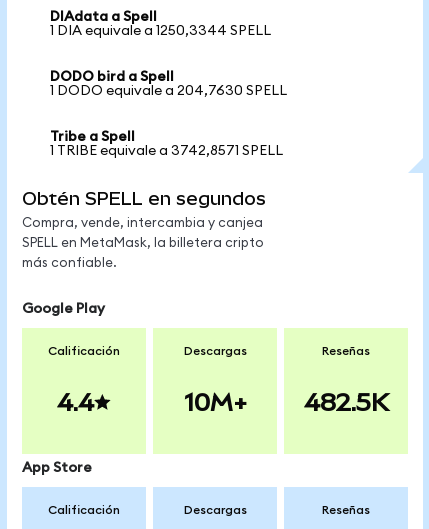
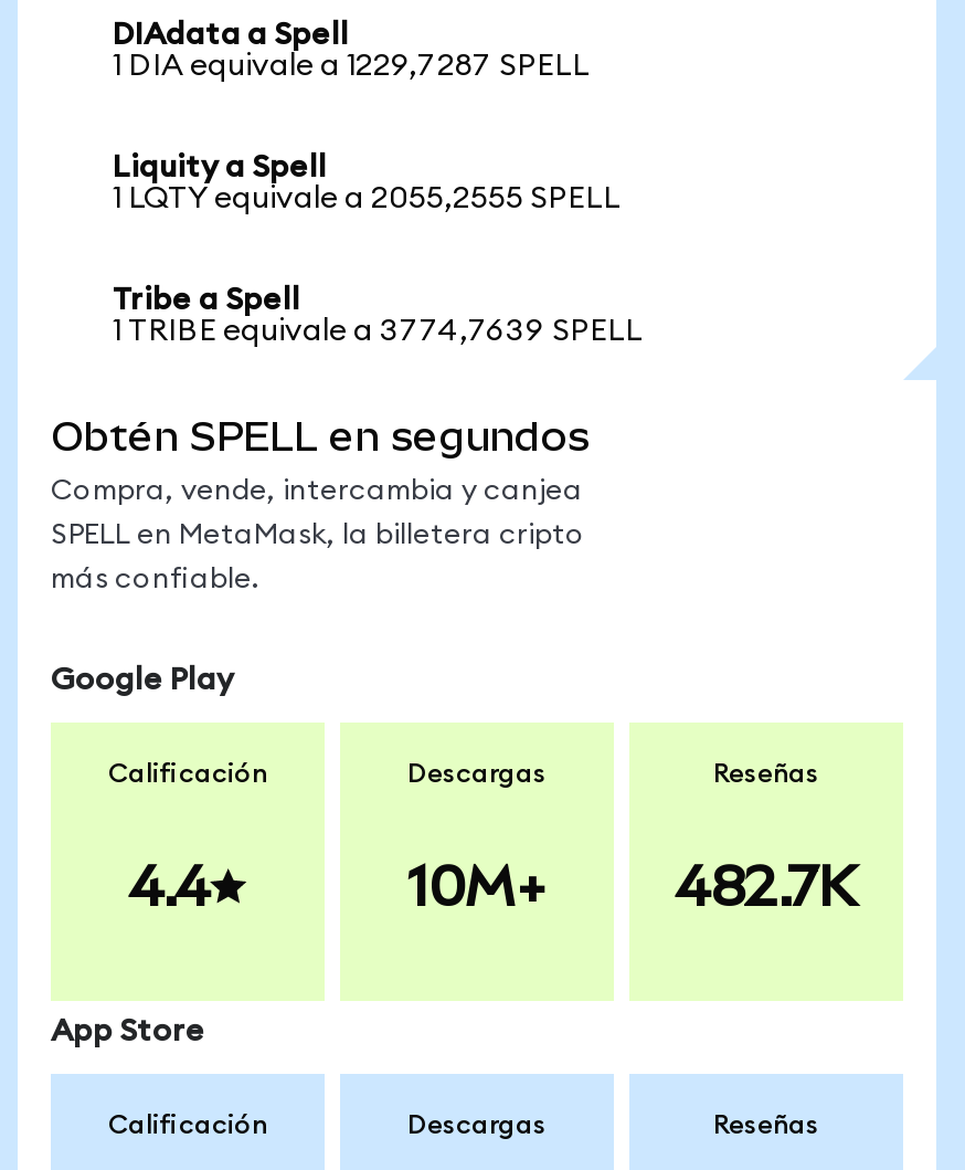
- 1 DIA equivale a 1250,3344 SPELL
+ 1 DIA equivale a 1229,7287 SPELL

- DODO bird a Spell
- 1 DODO equivale a 204,7630 SPELL
+ Liquity a Spell
+ 1 LQTY equivale a 2055,2555 SPELL

- 1 TRIBE equivale a 3742,8571 SPELL
+ 1 TRIBE equivale a 3774,7639 SPELL

- 482.5K
+ 482.7K
